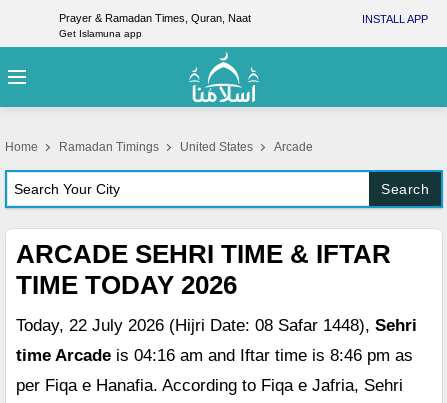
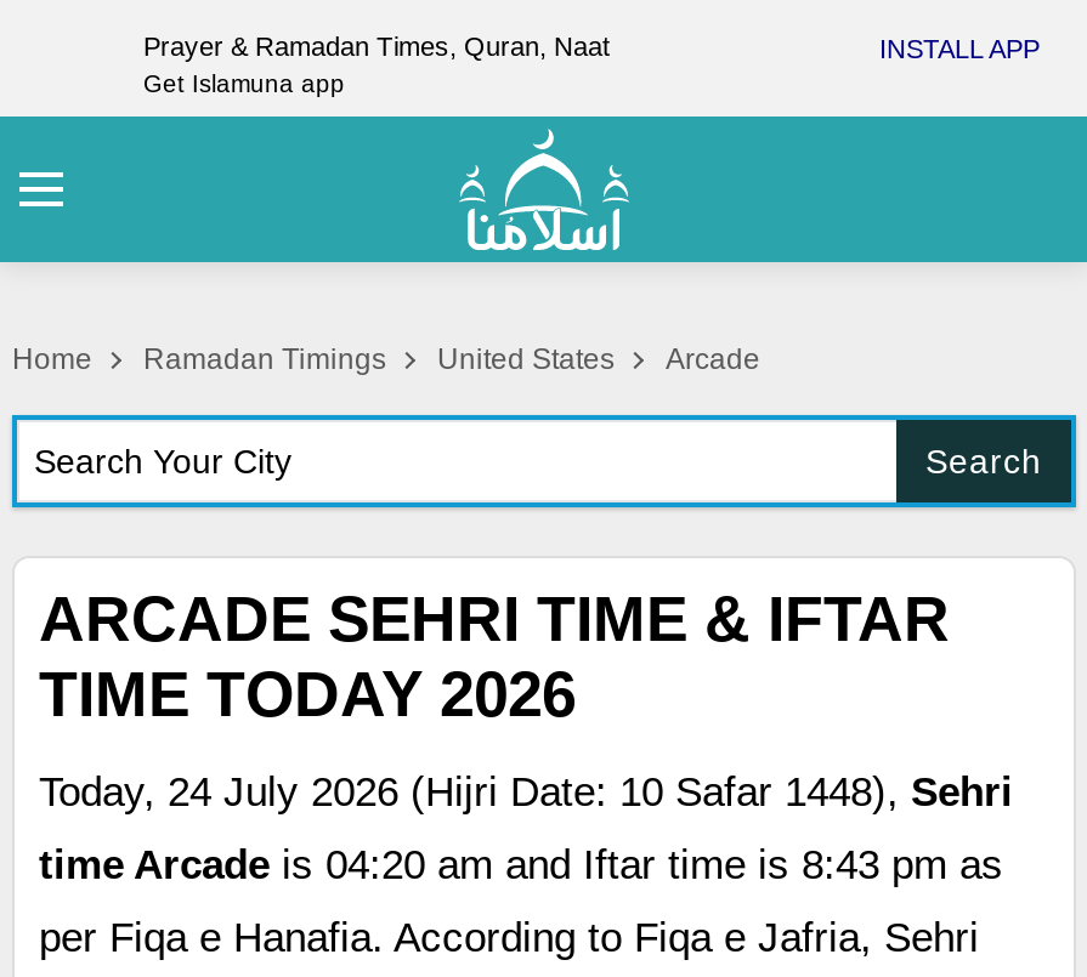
- Today, 22 July 2026 (Hijri Date: 08 Safar 1448), Sehri
+ Today, 24 July 2026 (Hijri Date: 10 Safar 1448), Sehri

- time Arcade is 04:16 am and Iftar time is 8:46 pm as
+ time Arcade is 04:20 am and Iftar time is 8:43 pm as
